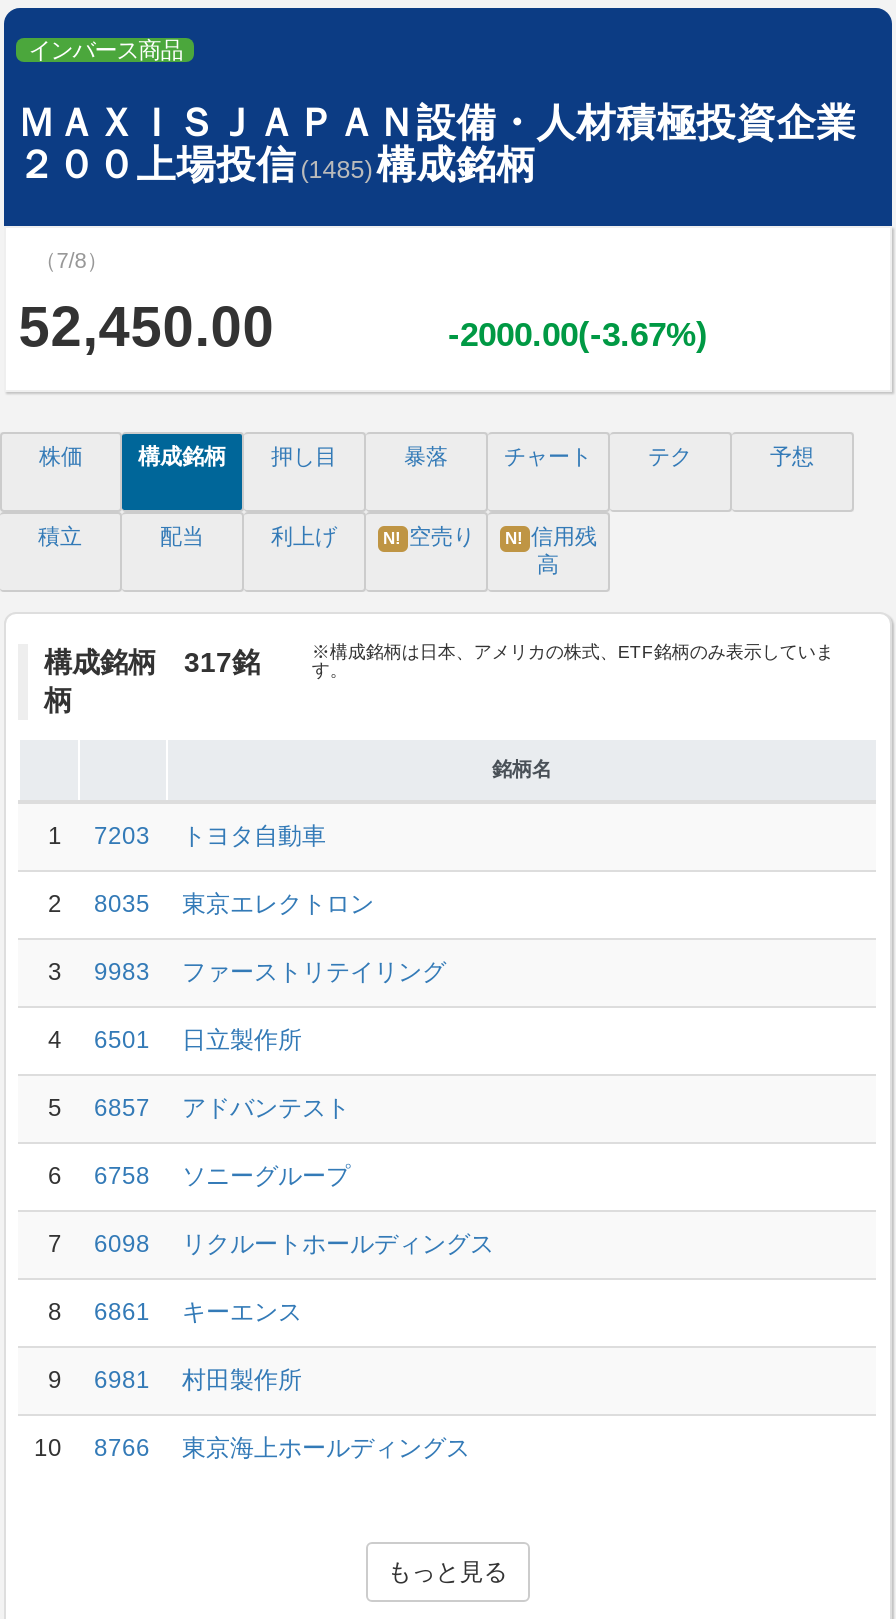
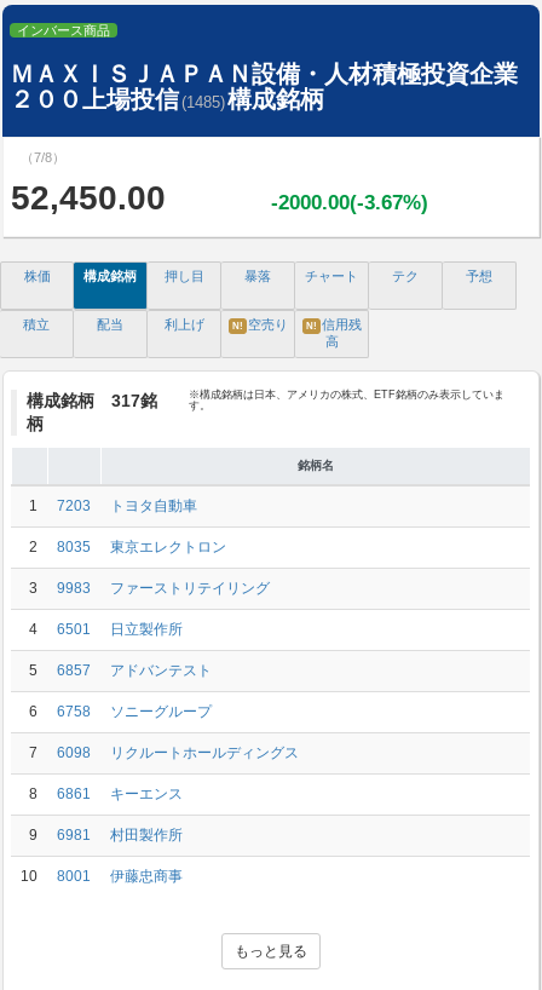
- 8766
- 東京海上ホールディングス
+ 8001
+ 伊藤忠商事
